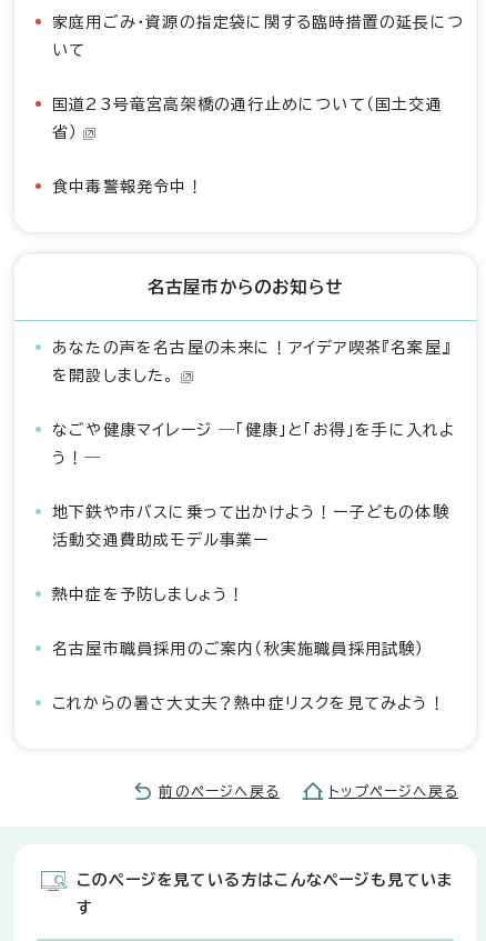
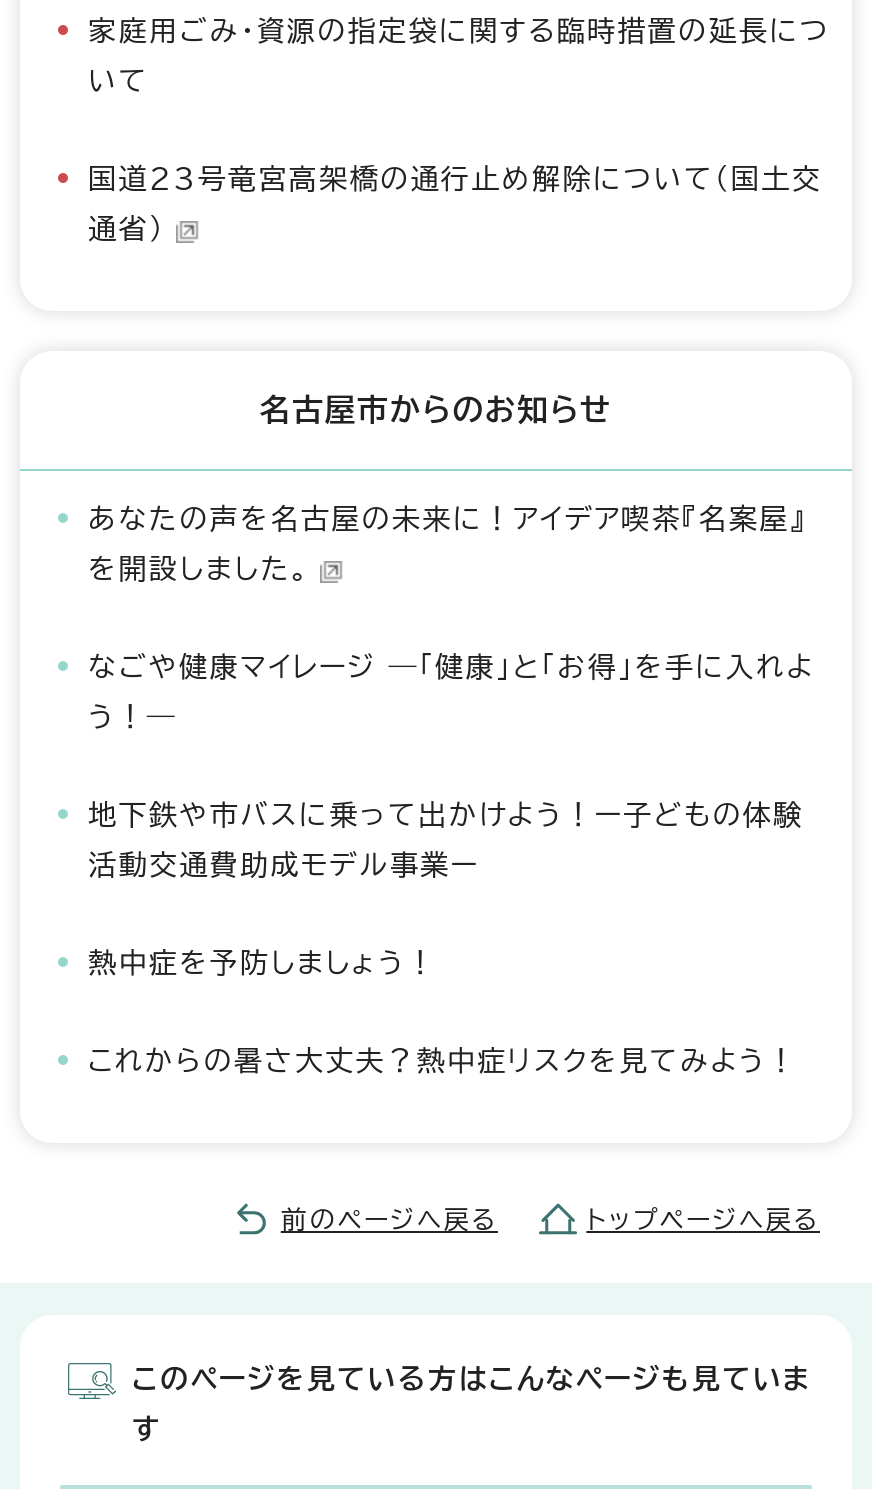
- 国道23号竜宮高架橋の通行止めについて（国土交通
- 省）
- 食中毒警報発令中！
+ 国道23号竜宮高架橋の通行止め解除について（国土交
+ 通省）

- 名古屋市職員採用のご案内（秋実施職員採用試験）
